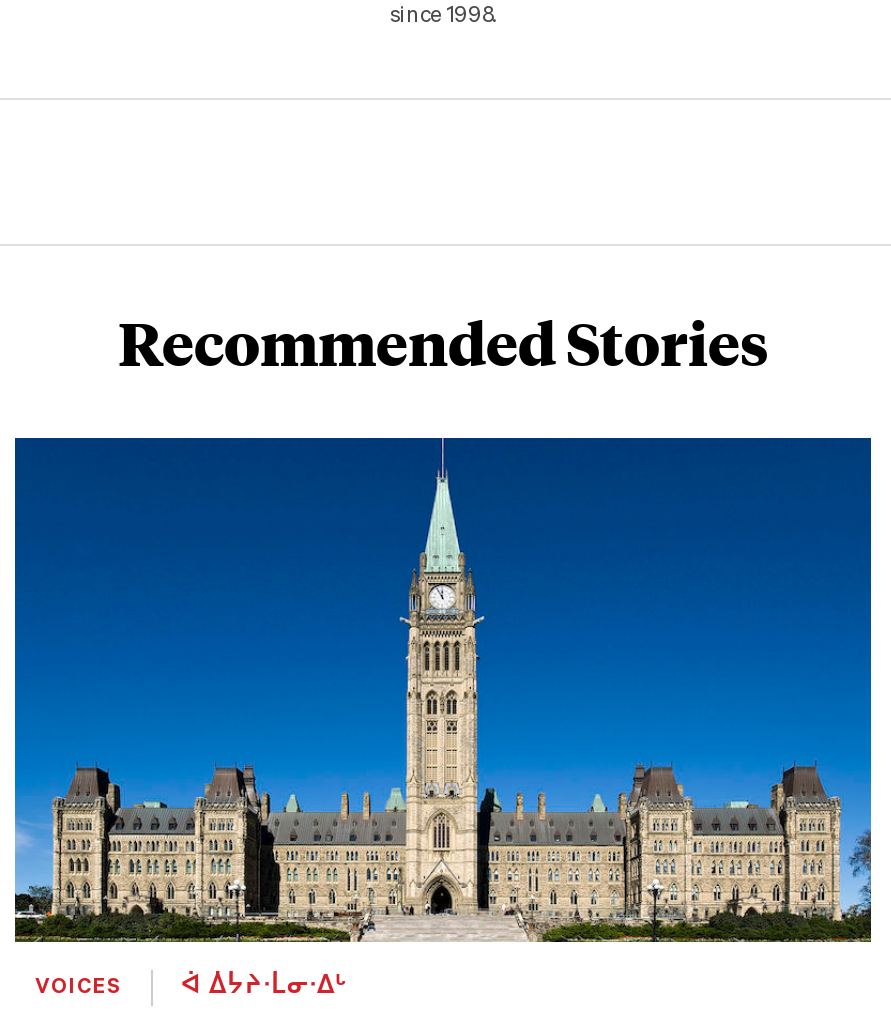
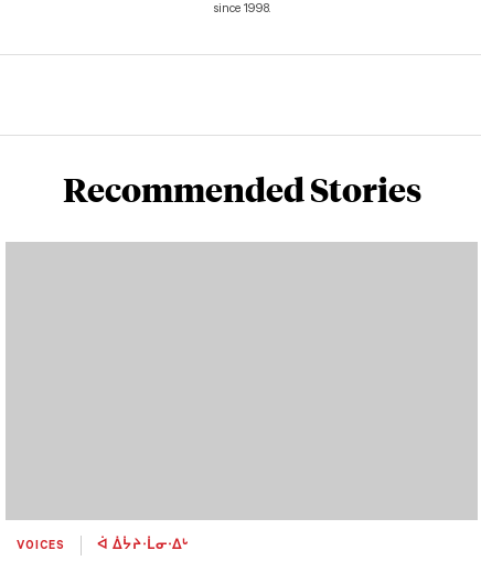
- [image]
